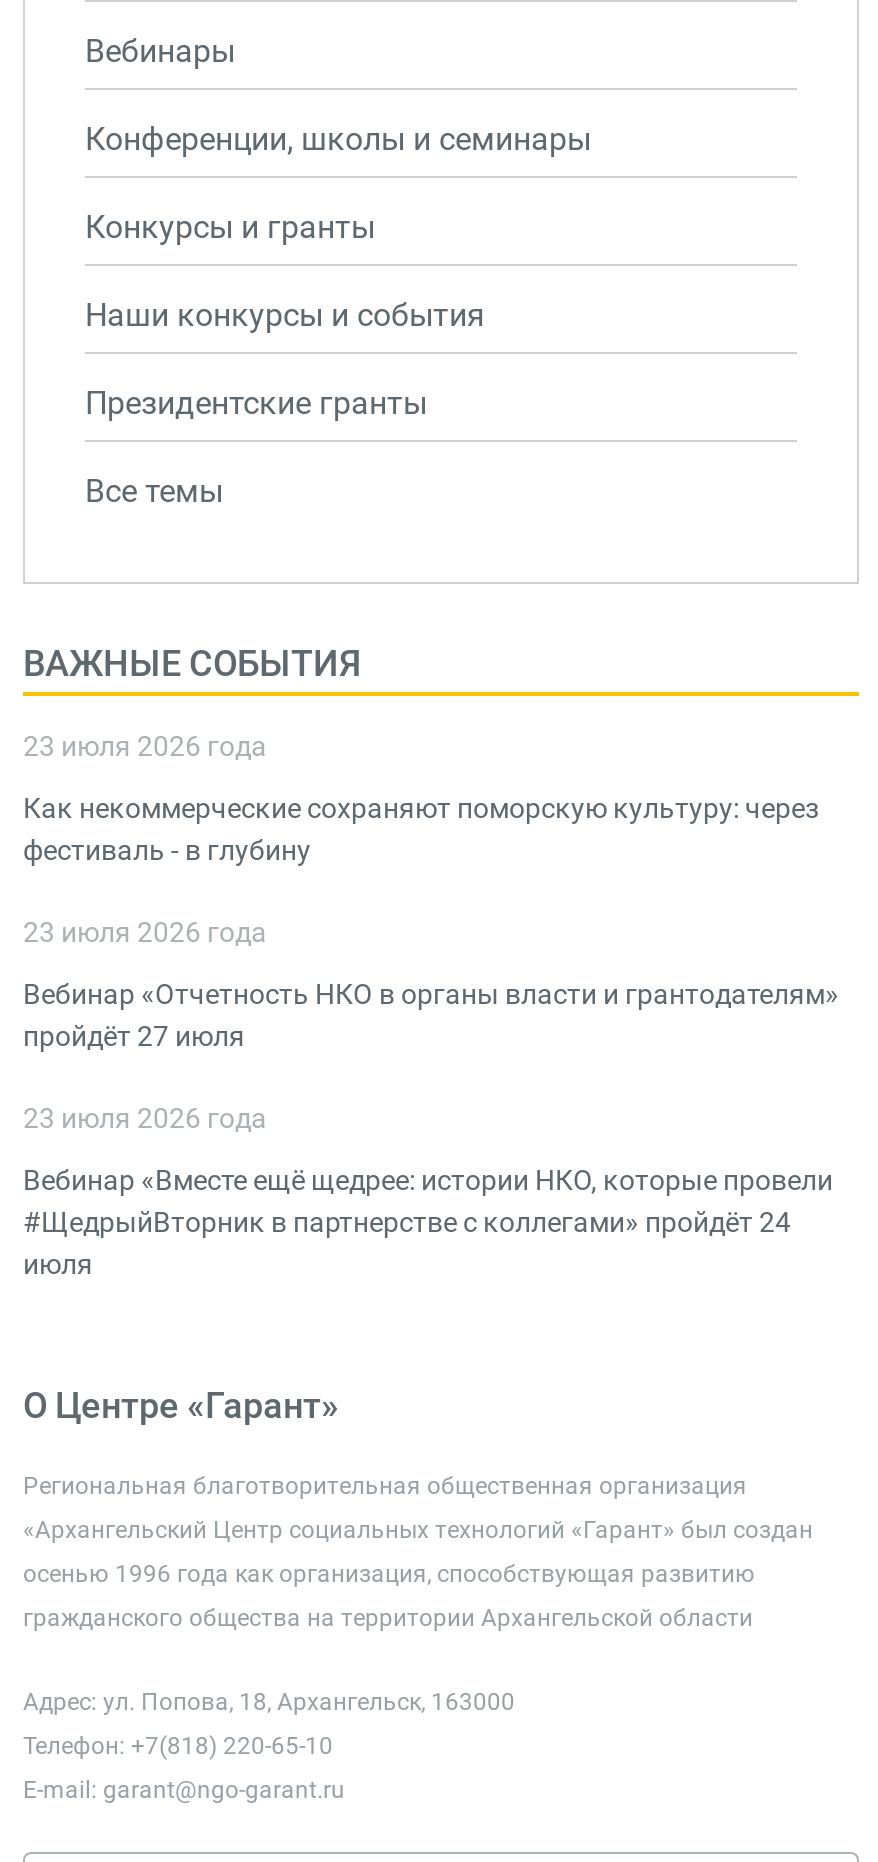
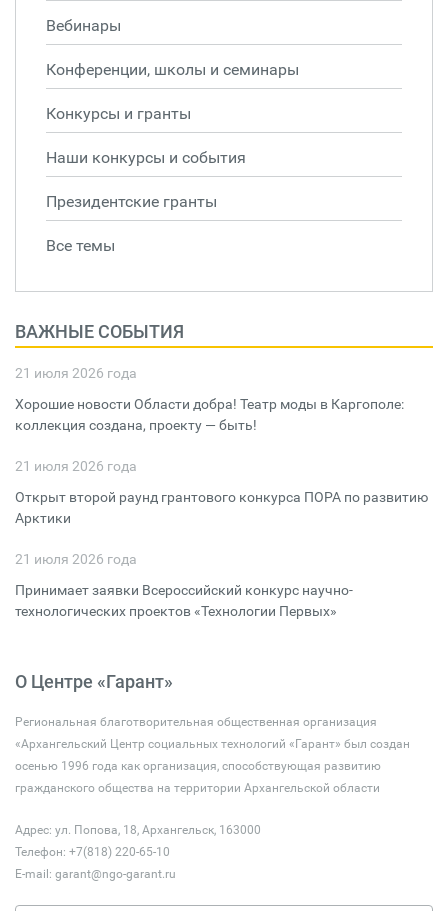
- 23 июля 2026 года
+ 21 июля 2026 года

- Как некоммерческие сохраняют поморскую культуру: через
- фестиваль - в глубину
+ Хорошие новости Области добра! Театр моды в Каргополе:
+ коллекция создана, проекту — быть!

- 23 июля 2026 года
+ 21 июля 2026 года

- Вебинар «Отчетность НКО в органы власти и грантодателям»
- пройдёт 27 июля
+ Открыт второй раунд грантового конкурса ПОРА по развитию
+ Арктики

- 23 июля 2026 года
+ 21 июля 2026 года

- Вебинар «Вместе ещё щедрее: истории НКО, которые провели
- #ЩедрыйВторник в партнерстве с коллегами» пройдёт 24
- июля
+ Принимает заявки Всероссийский конкурс научно-
+ технологических проектов «Технологии Первых»
